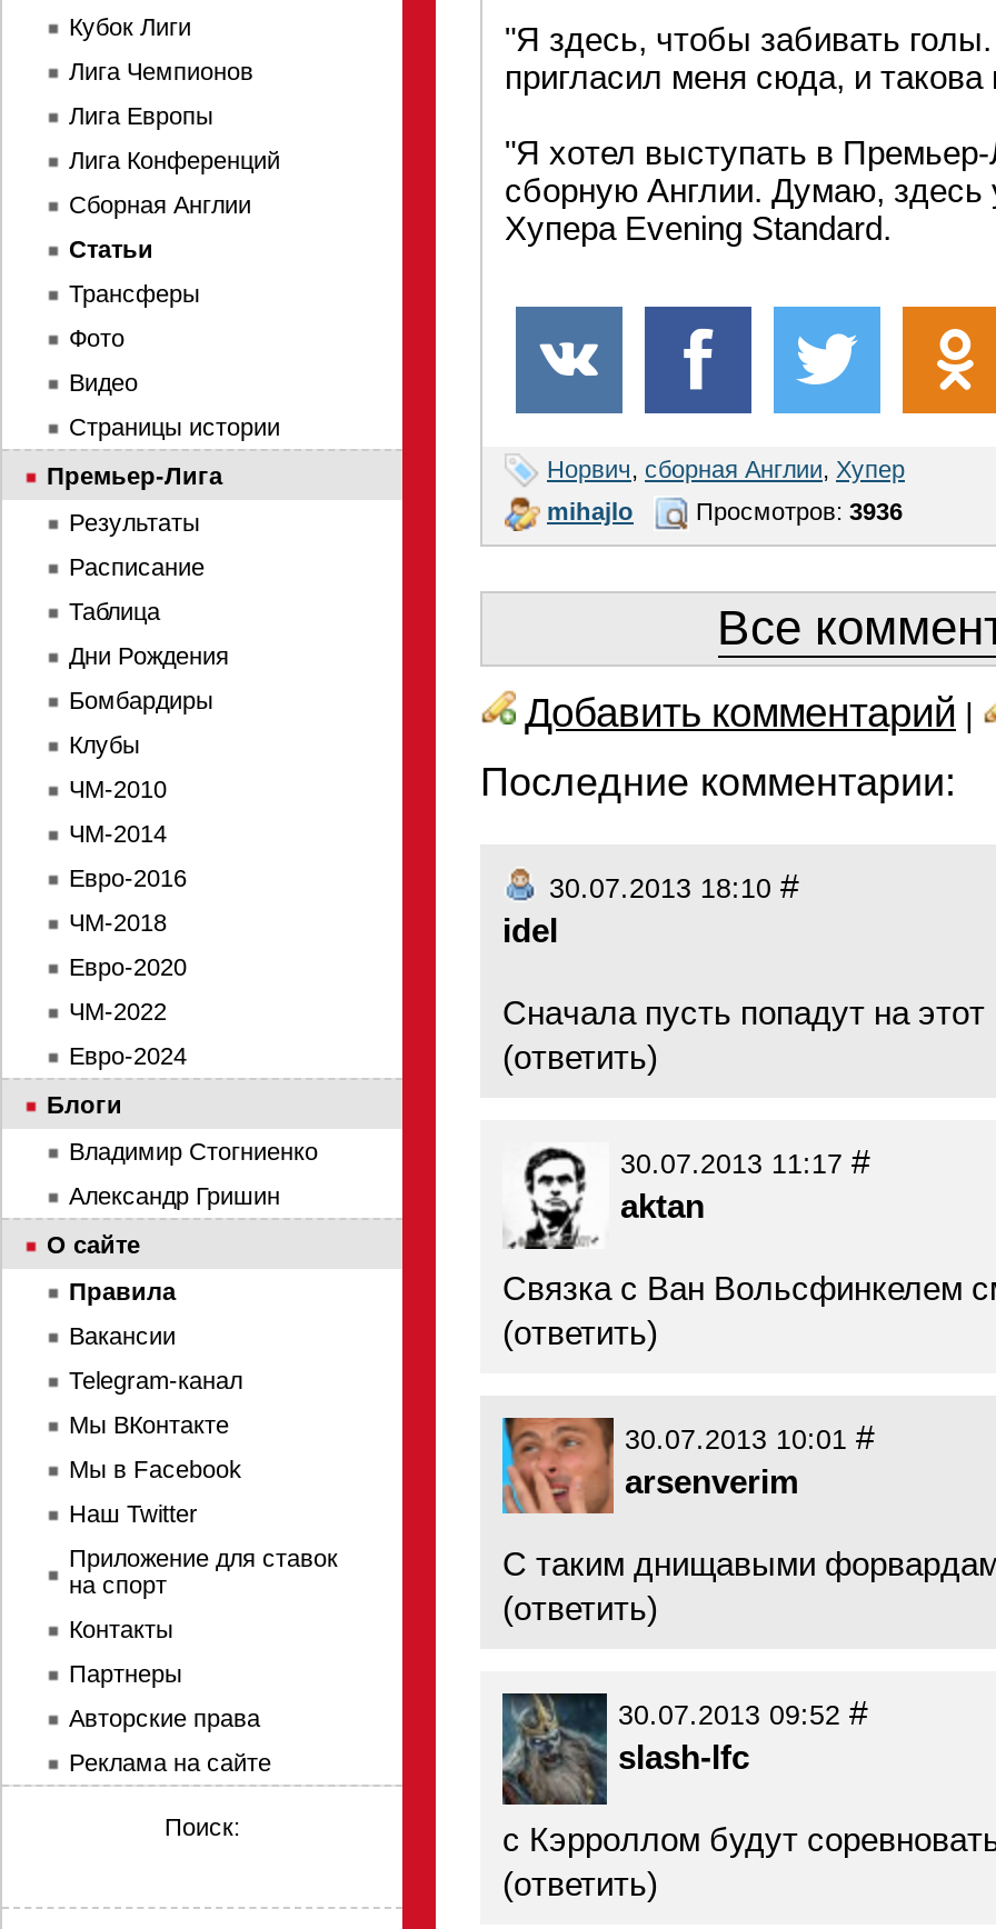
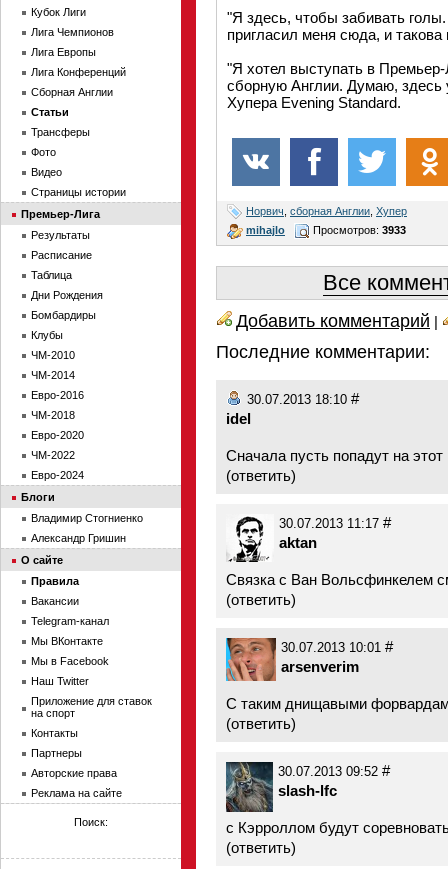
- Просмотров: 3936
+ Просмотров: 3933
